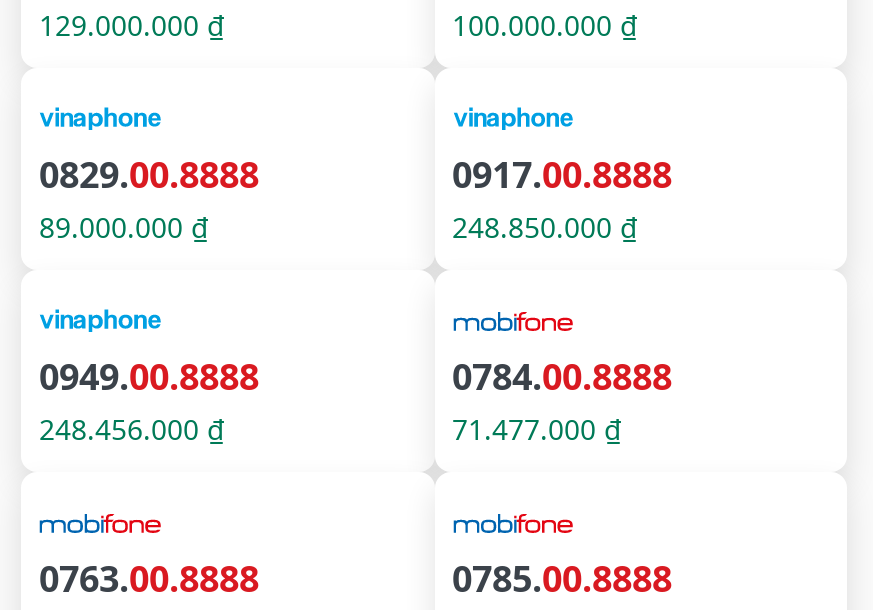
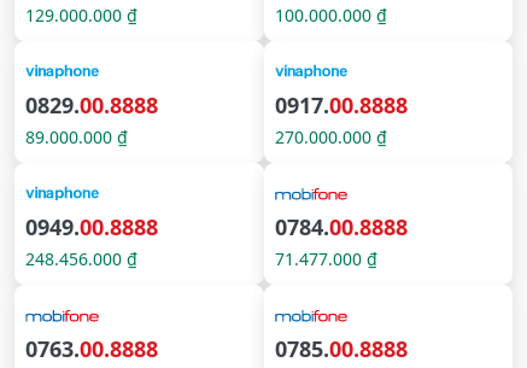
- 248.850.000 ₫
+ 270.000.000 ₫
